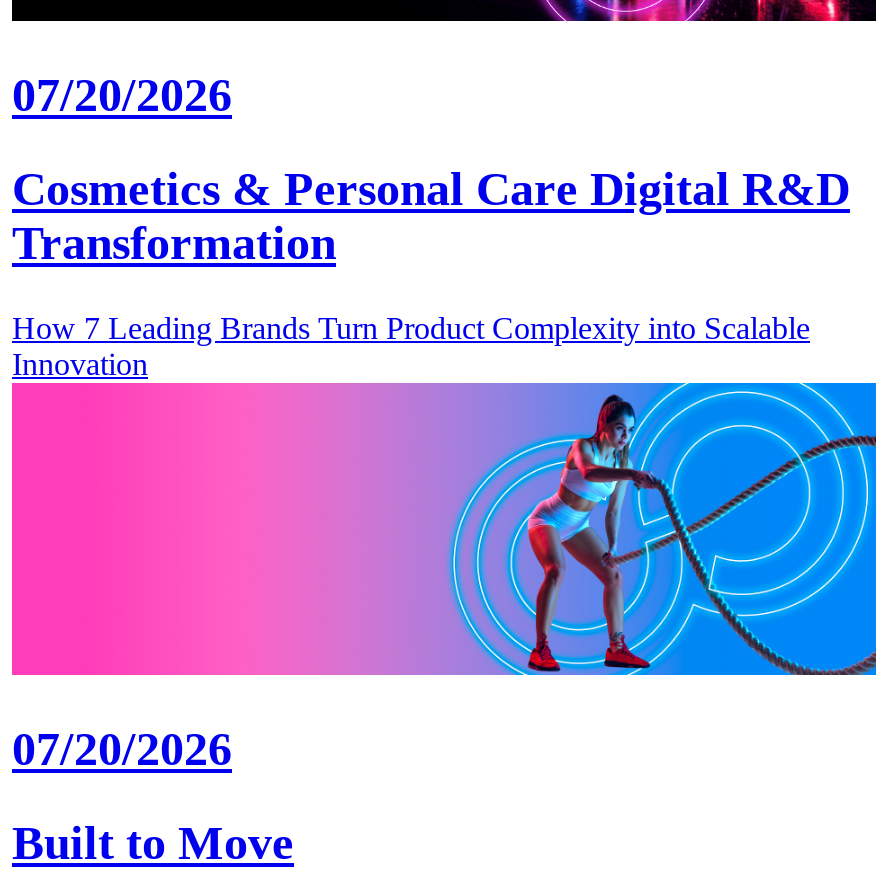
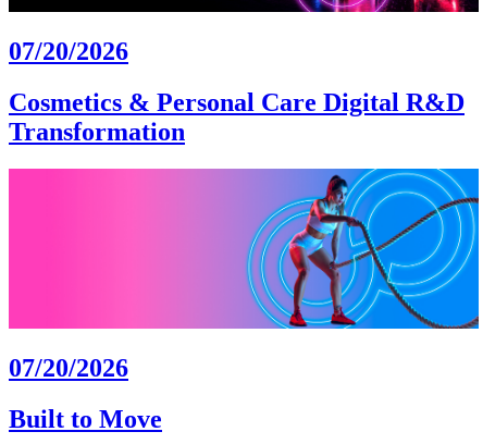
- How 7 Leading Brands Turn Product Complexity into Scalable
- Innovation
